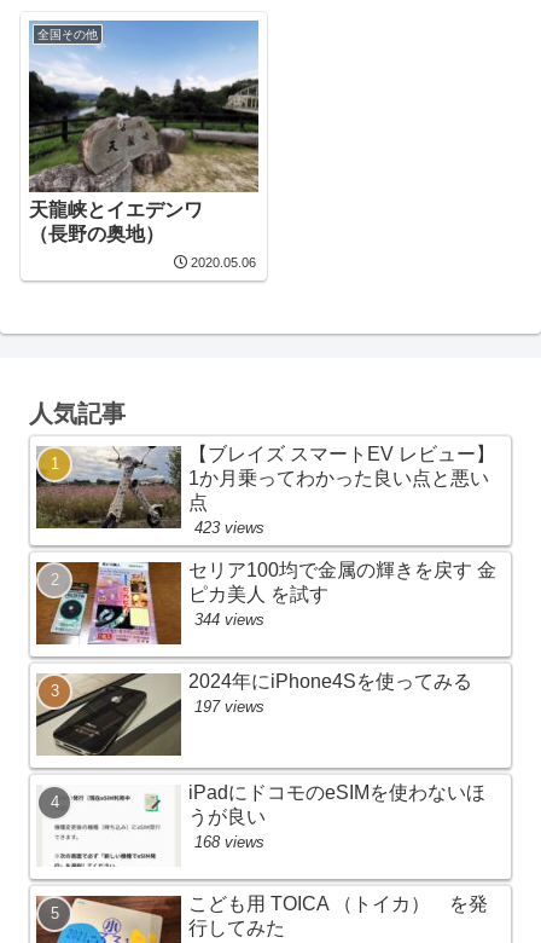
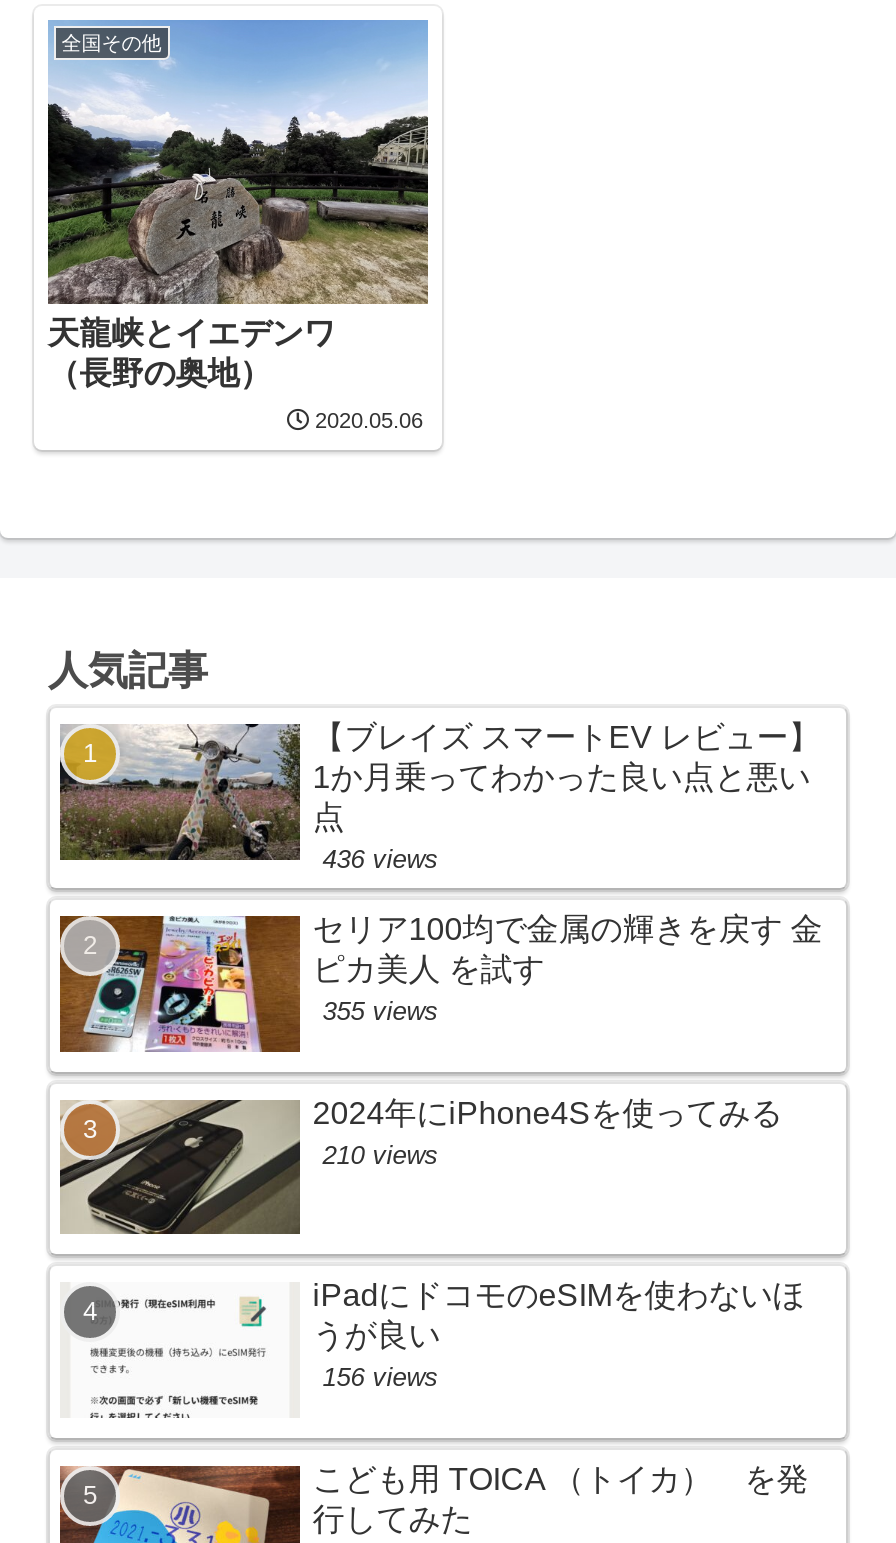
- 423 views
+ 436 views

- 344 views
+ 355 views

- 197 views
+ 210 views

- 168 views
+ 156 views
